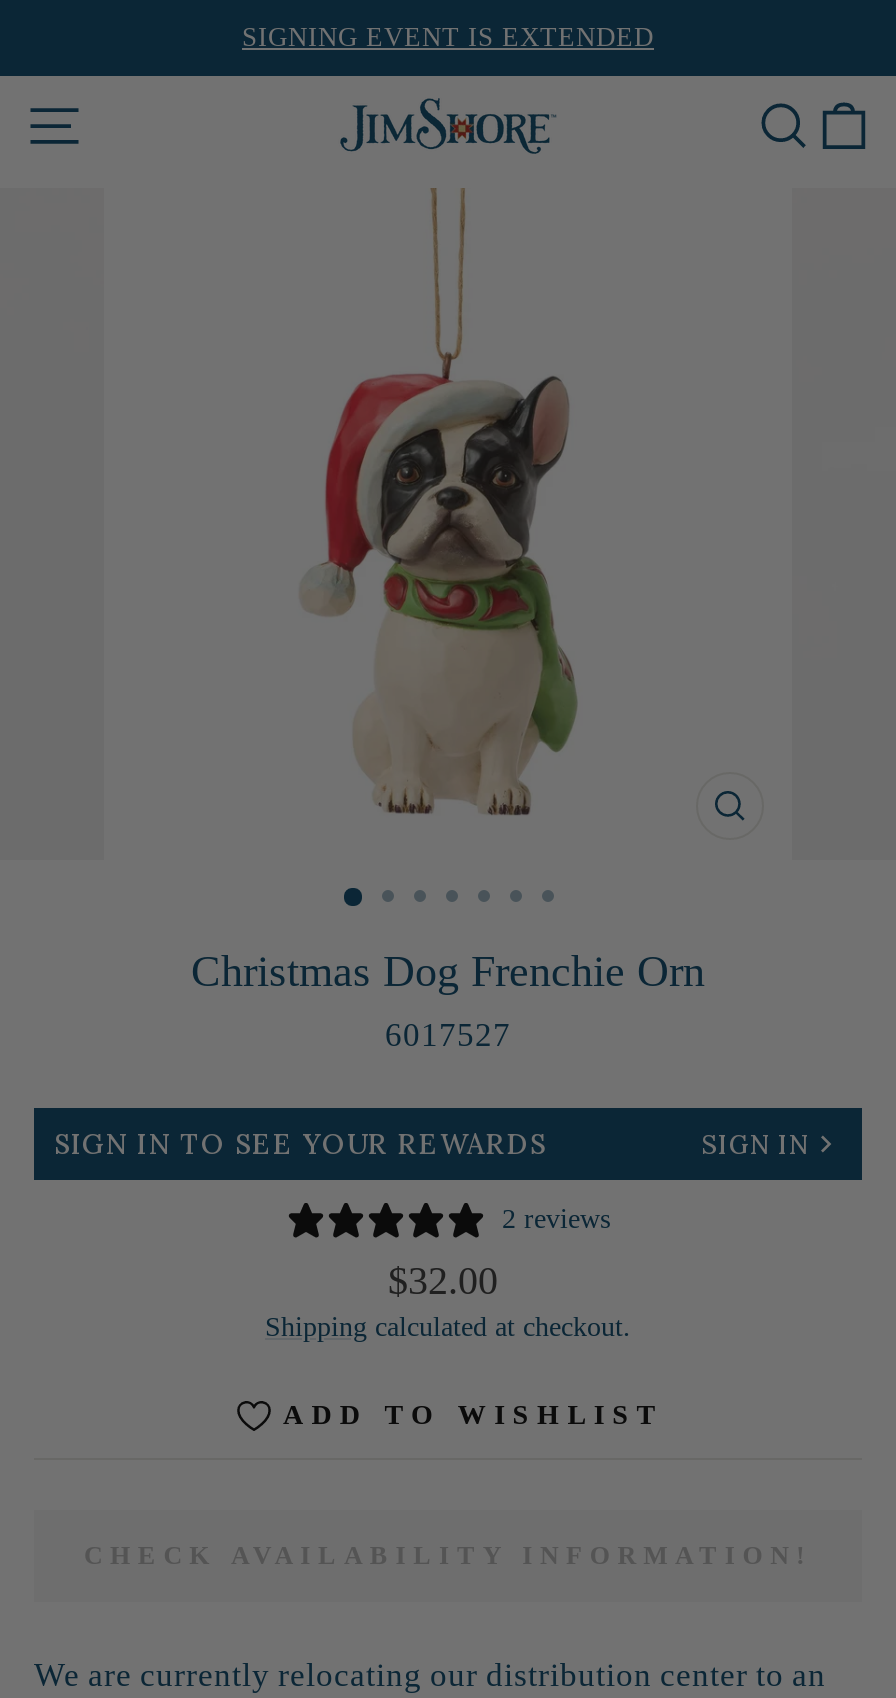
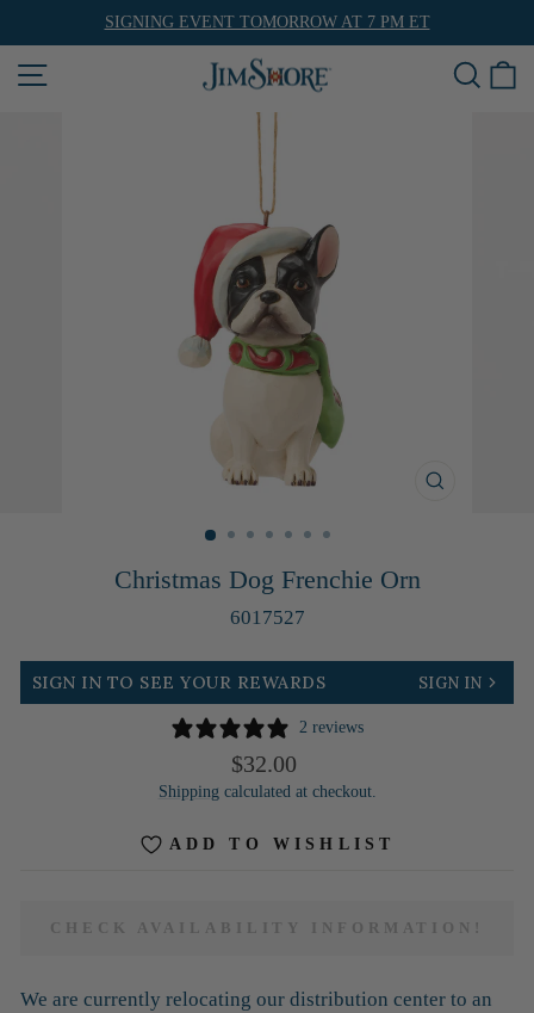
- SIGNING EVENT IS EXTENDED
+ SIGNING EVENT TOMORROW AT 7 PM ET
